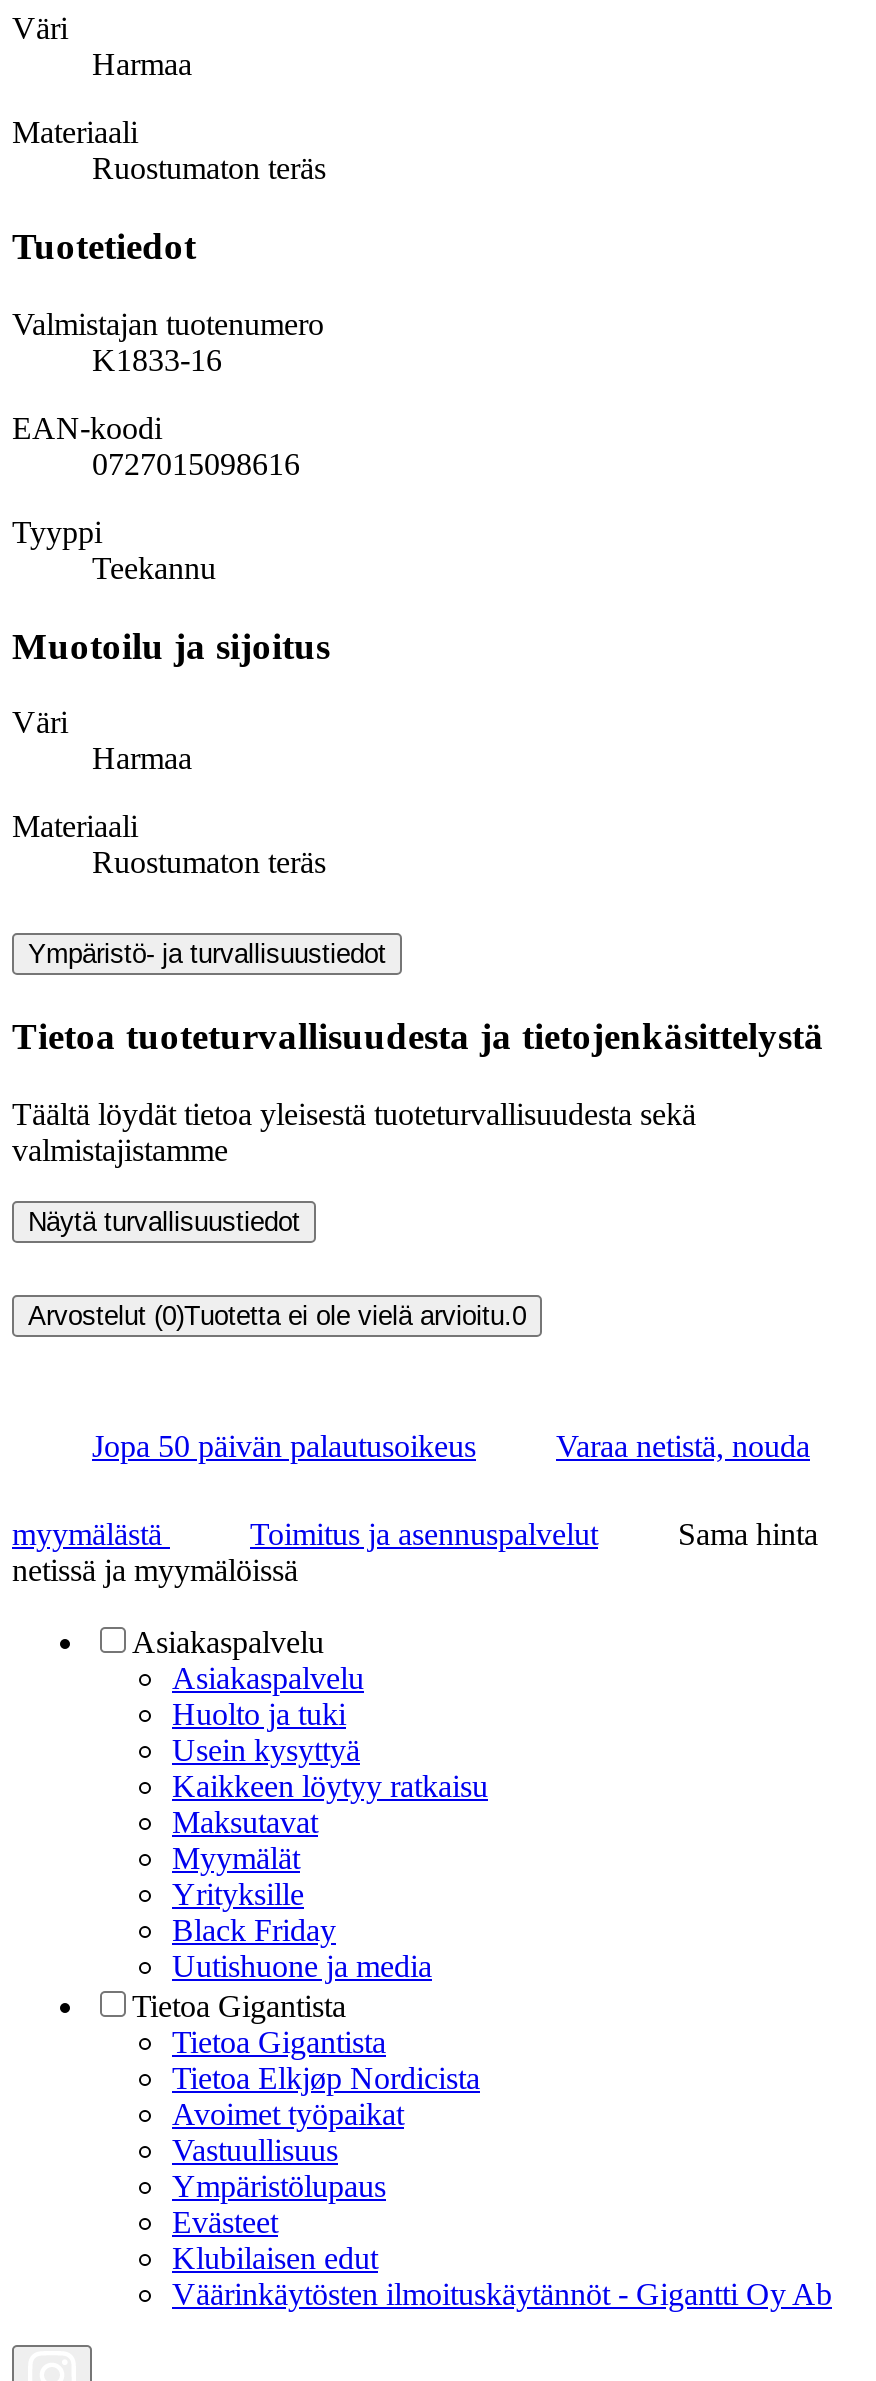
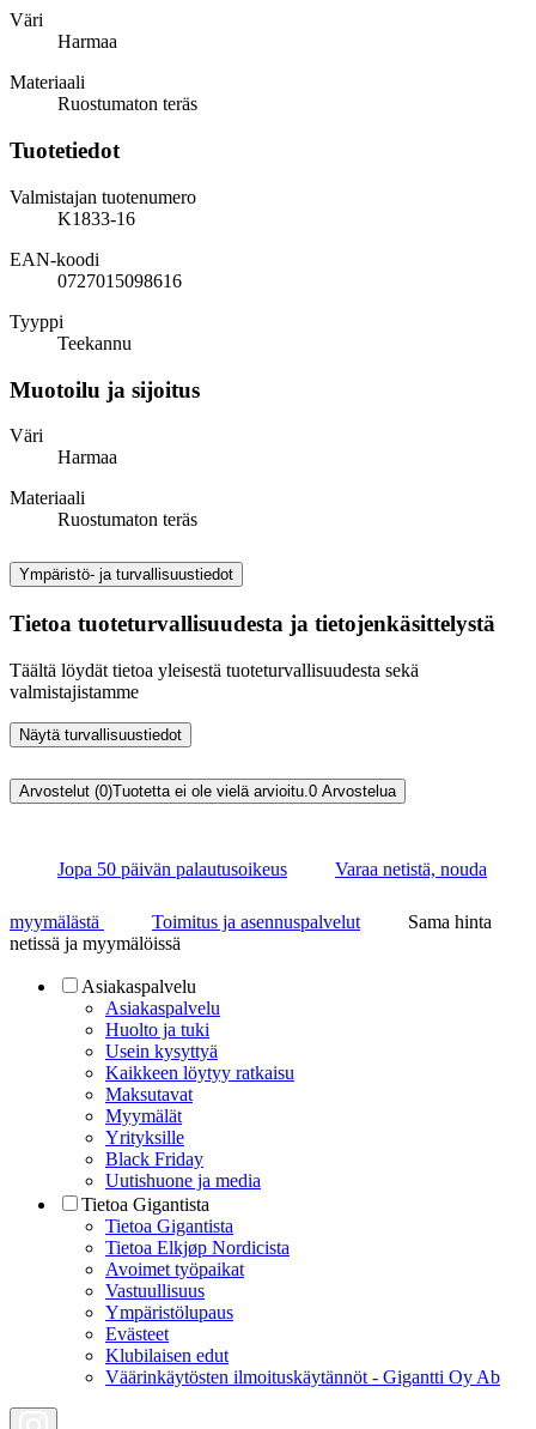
- Arvostelut (0)Tuotetta ei ole vielä arvioitu.0
+ Arvostelut (0)Tuotetta ei ole vielä arvioitu.0 Arvostelua
